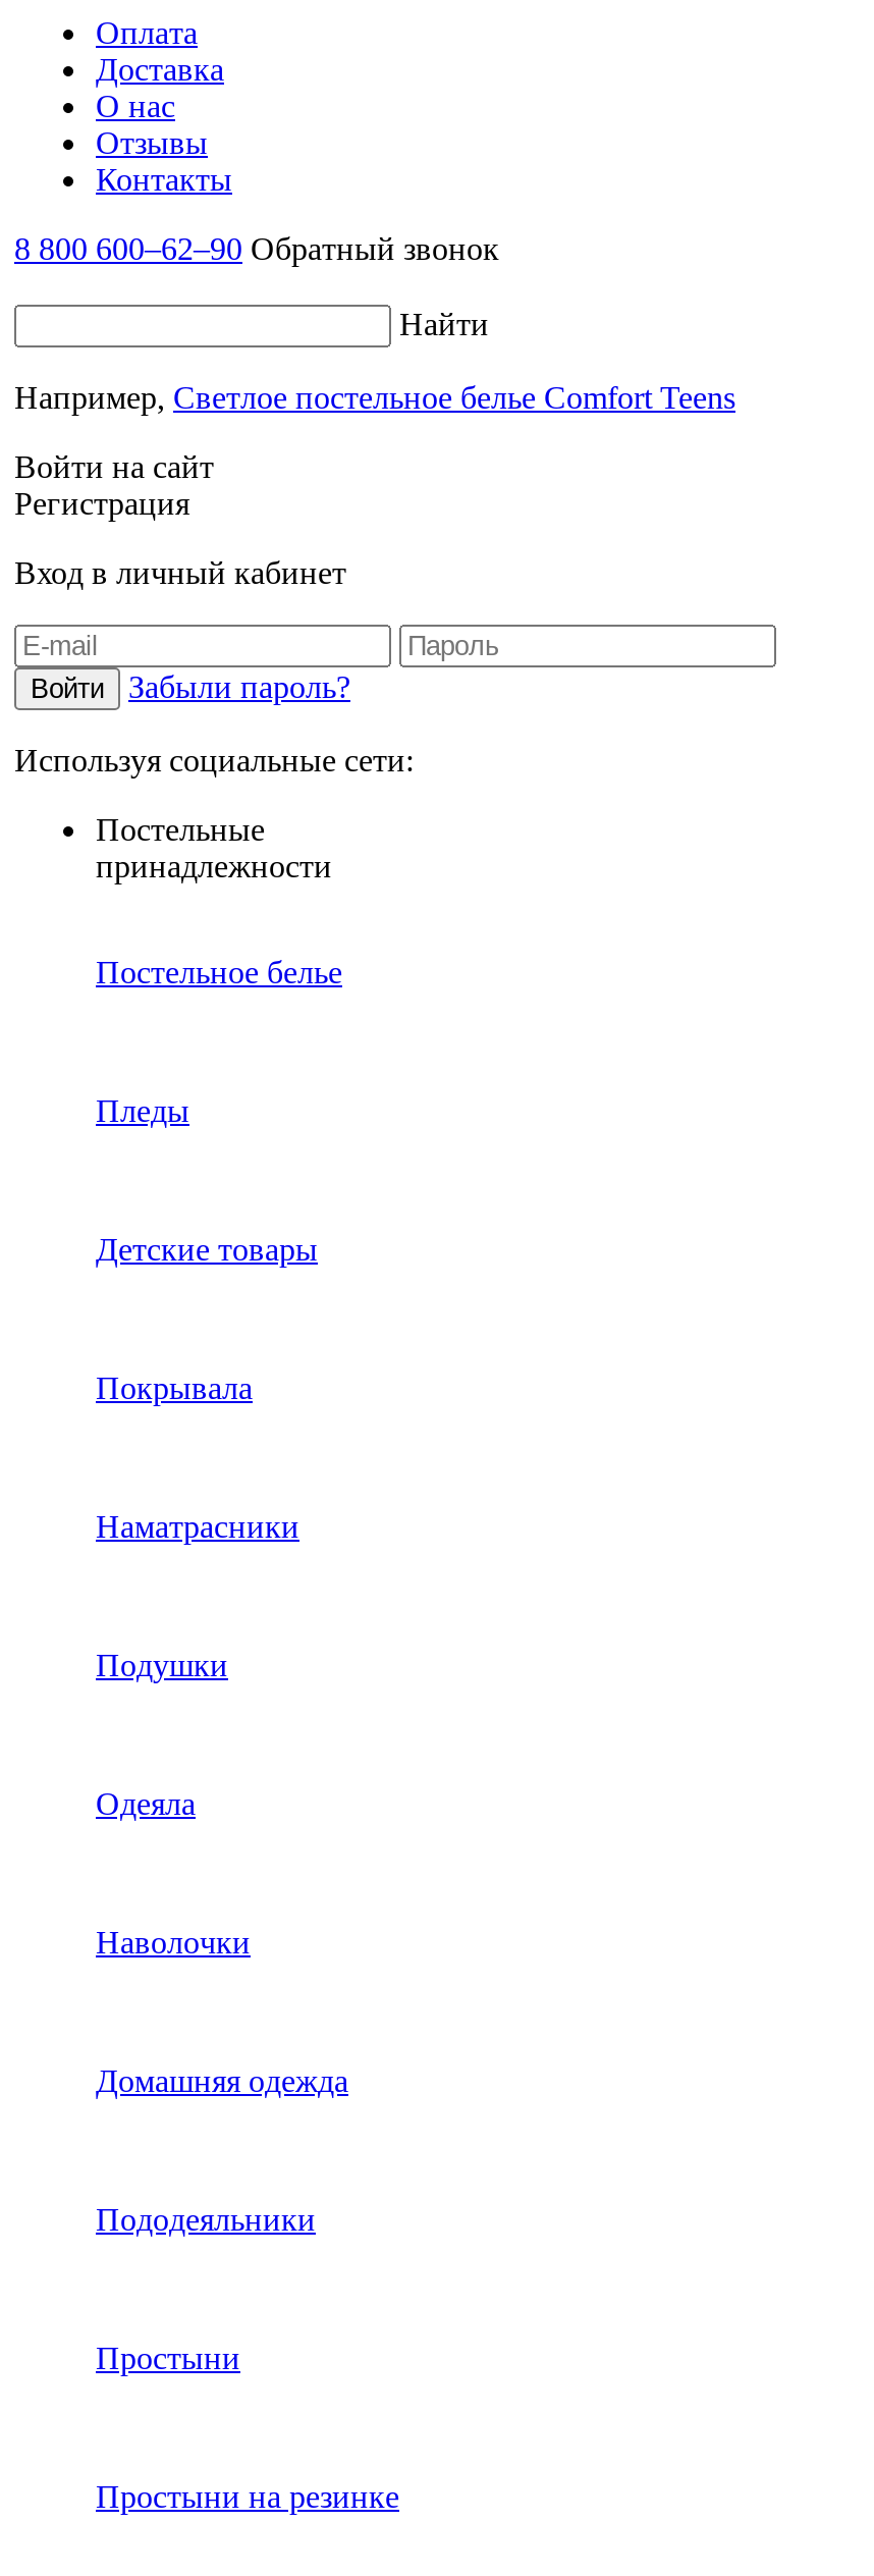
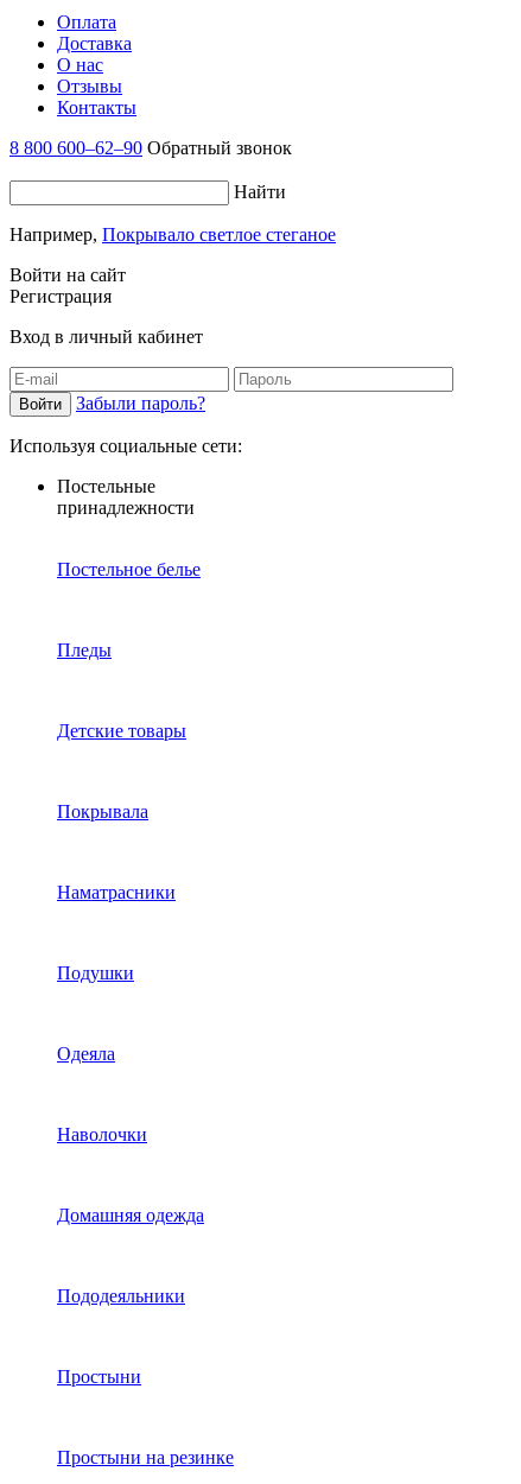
- Например, Светлое постельное белье Comfort Teens
+ Например, Покрывало светлое стеганое
